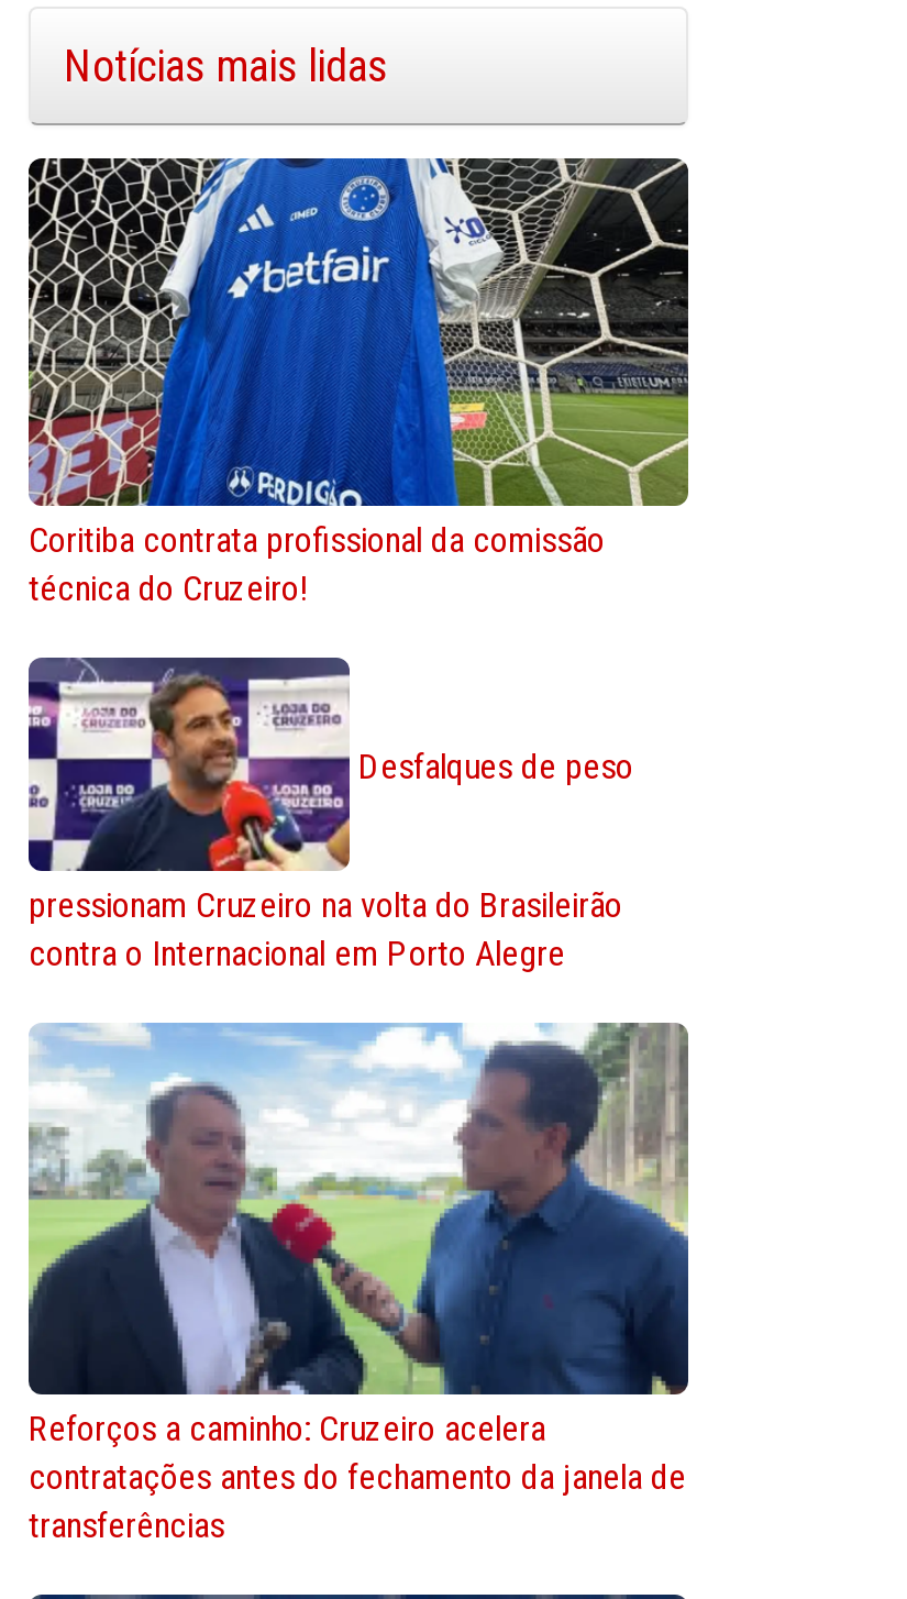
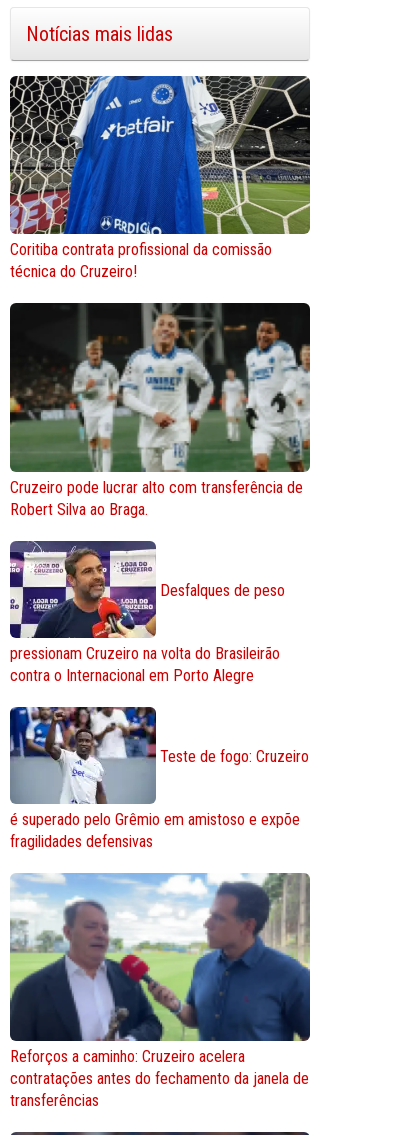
+ [image]
+ Cruzeiro pode lucrar alto com transferência de
+ Robert Silva ao Braga.

+ [image]
+ Teste de fogo: Cruzeiro
+ é superado pelo Grêmio em amistoso e expõe
+ fragilidades defensivas
